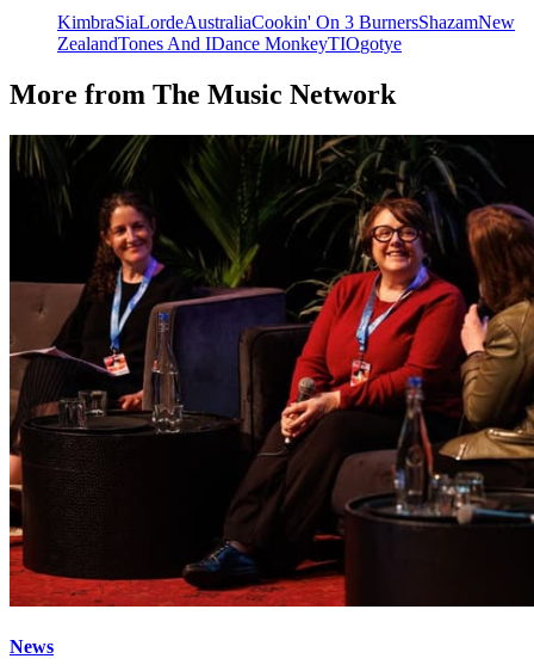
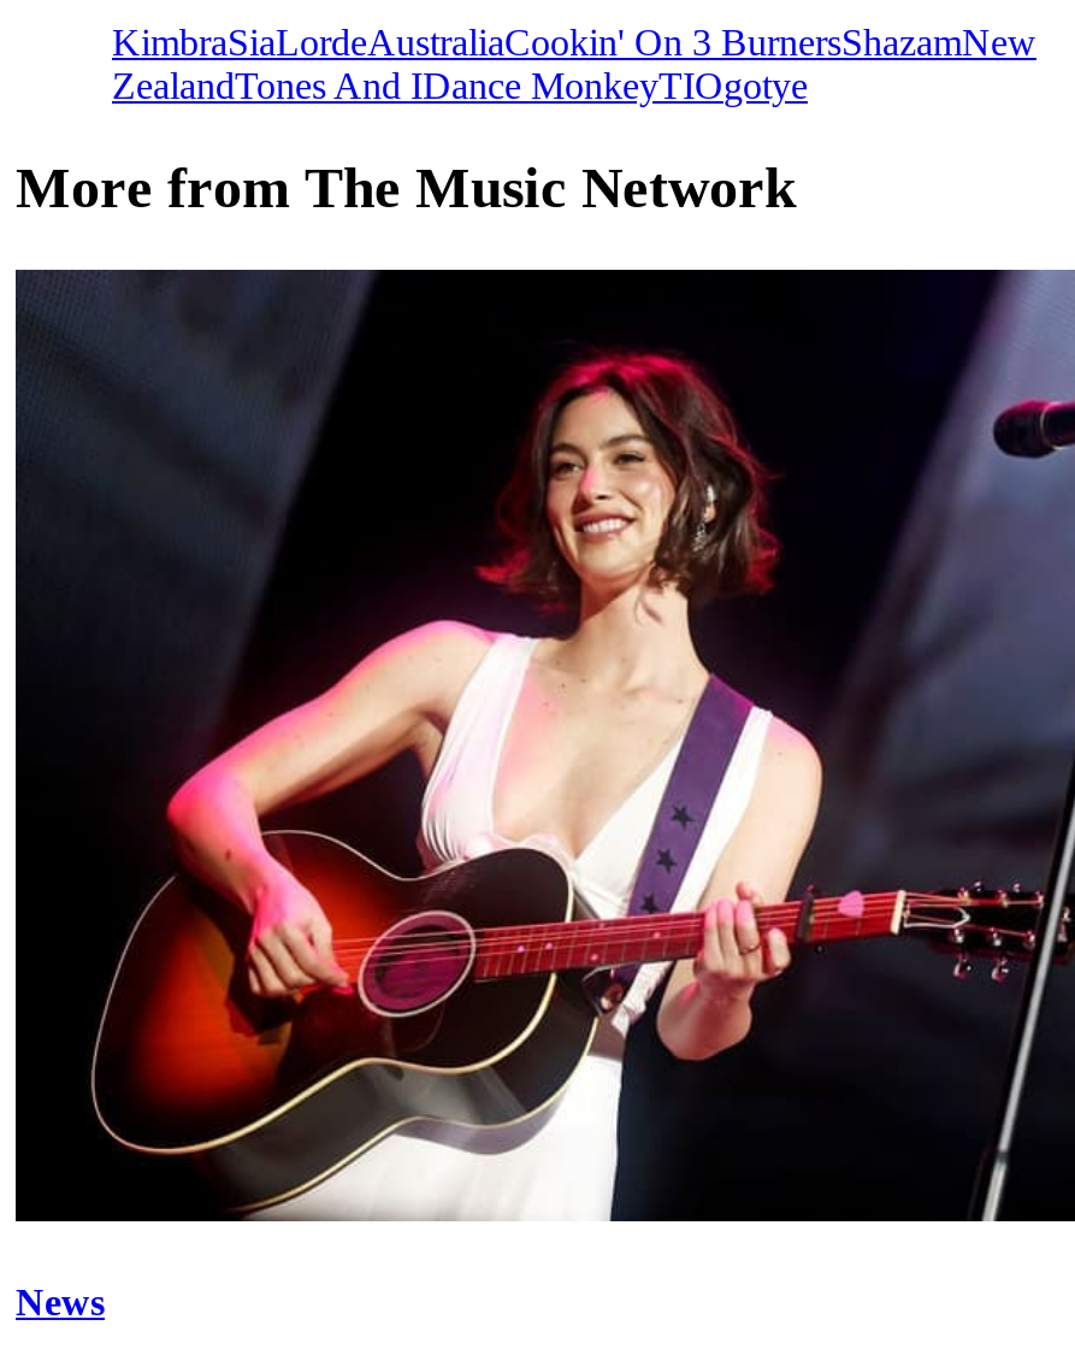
- [image]
+ [image]
